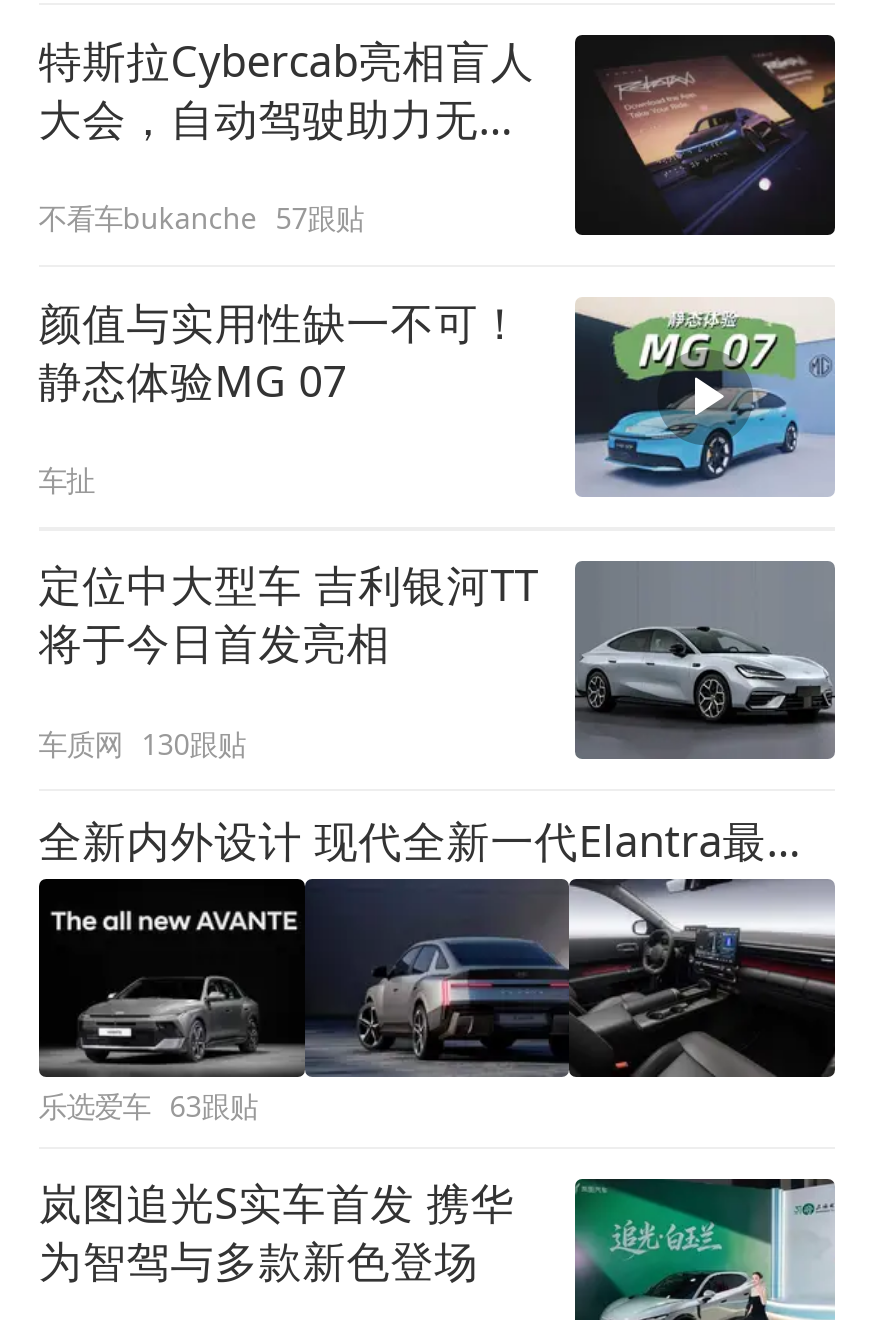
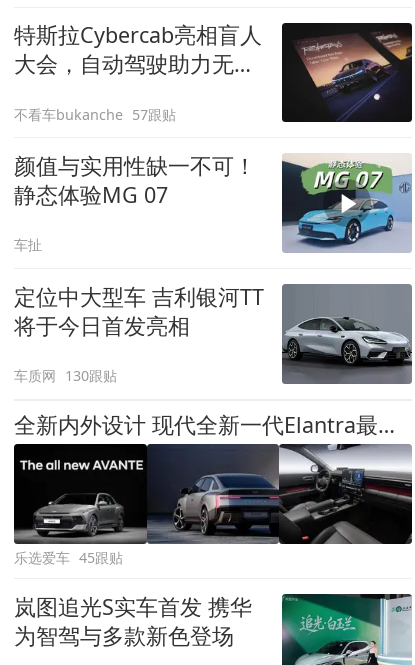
- 乐选爱车 63跟贴
+ 乐选爱车 45跟贴
